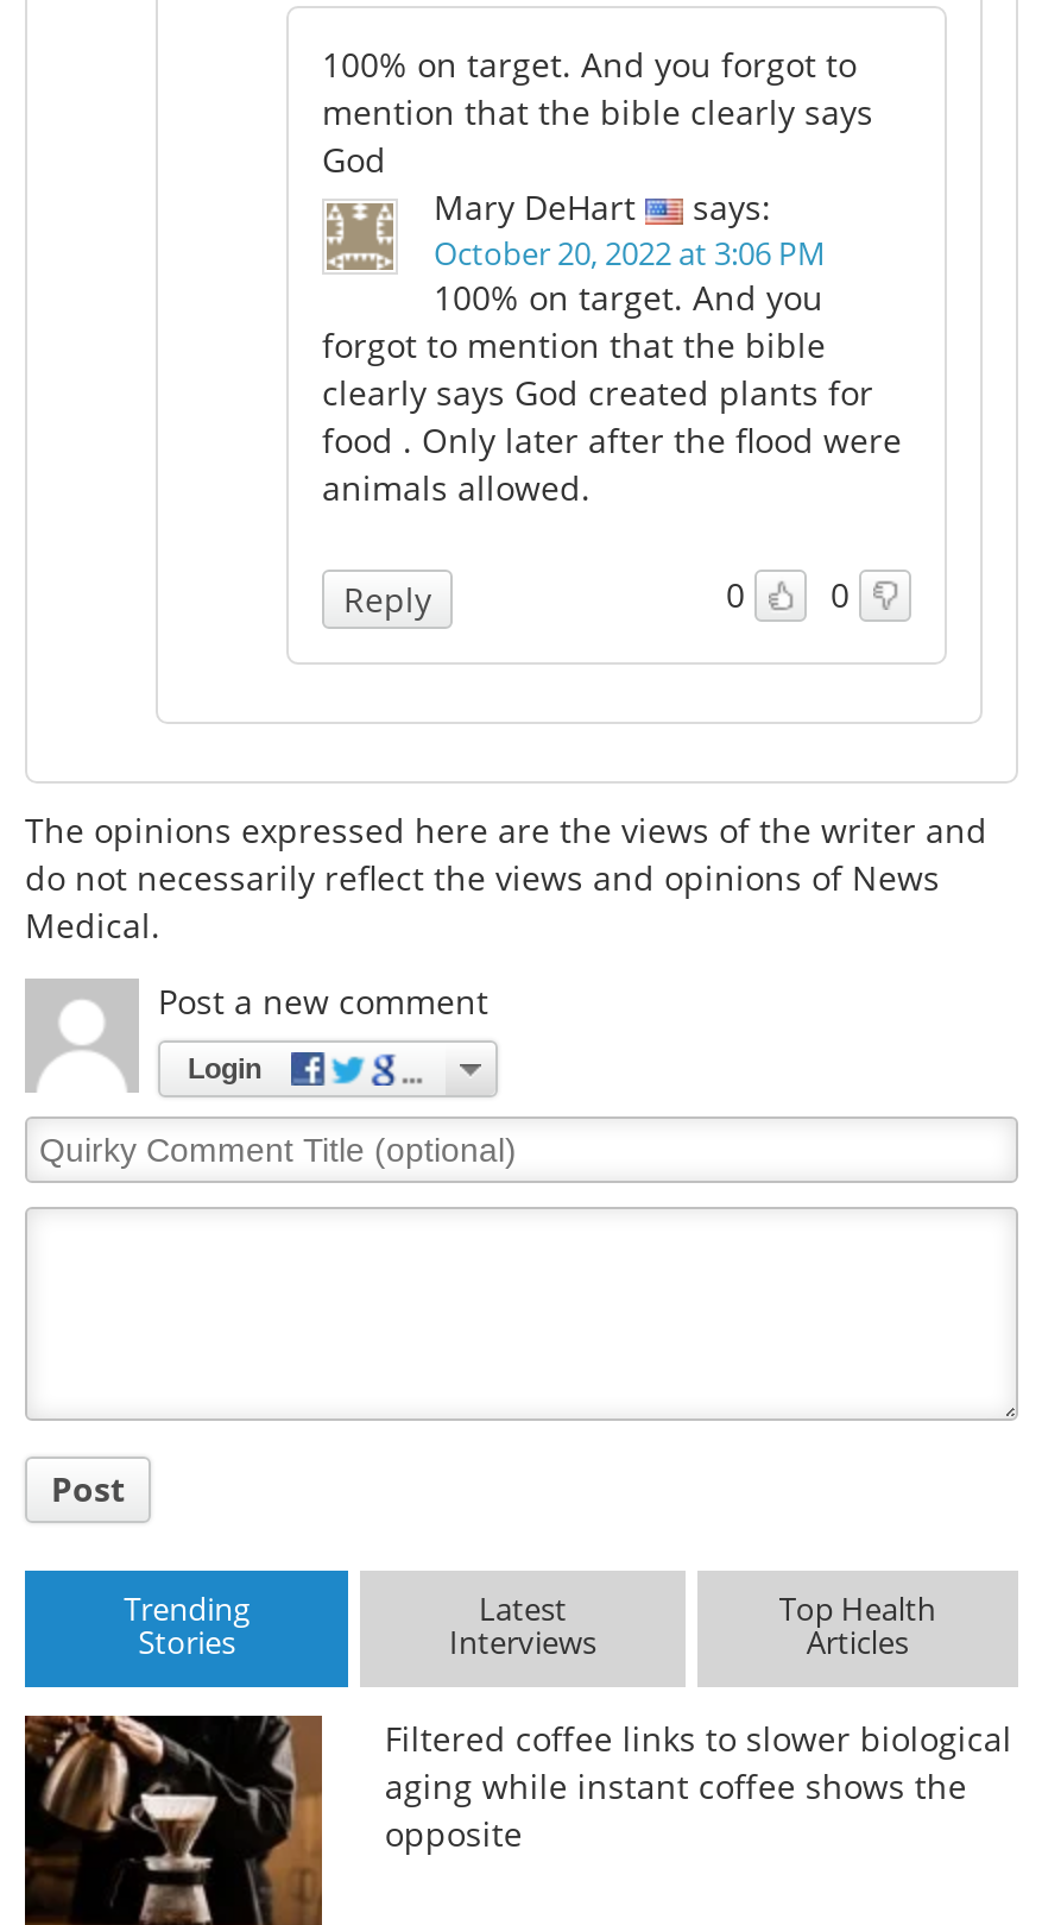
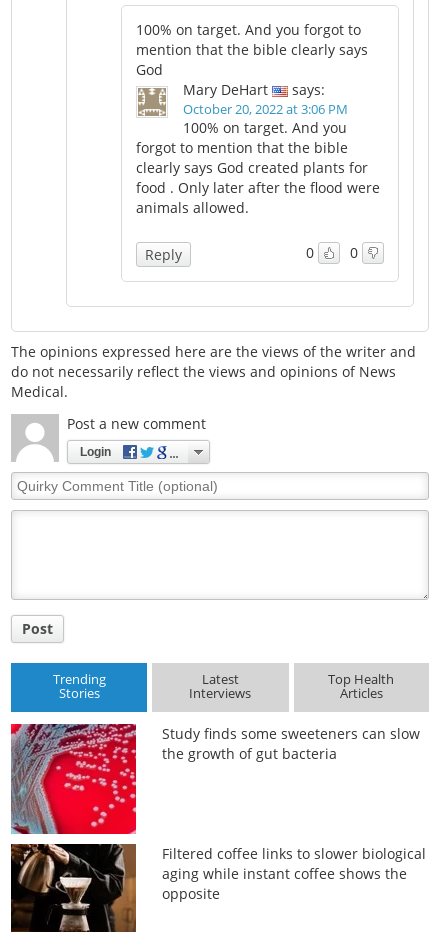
+ [image]
+ Study finds some sweeteners can slow
+ the growth of gut bacteria
